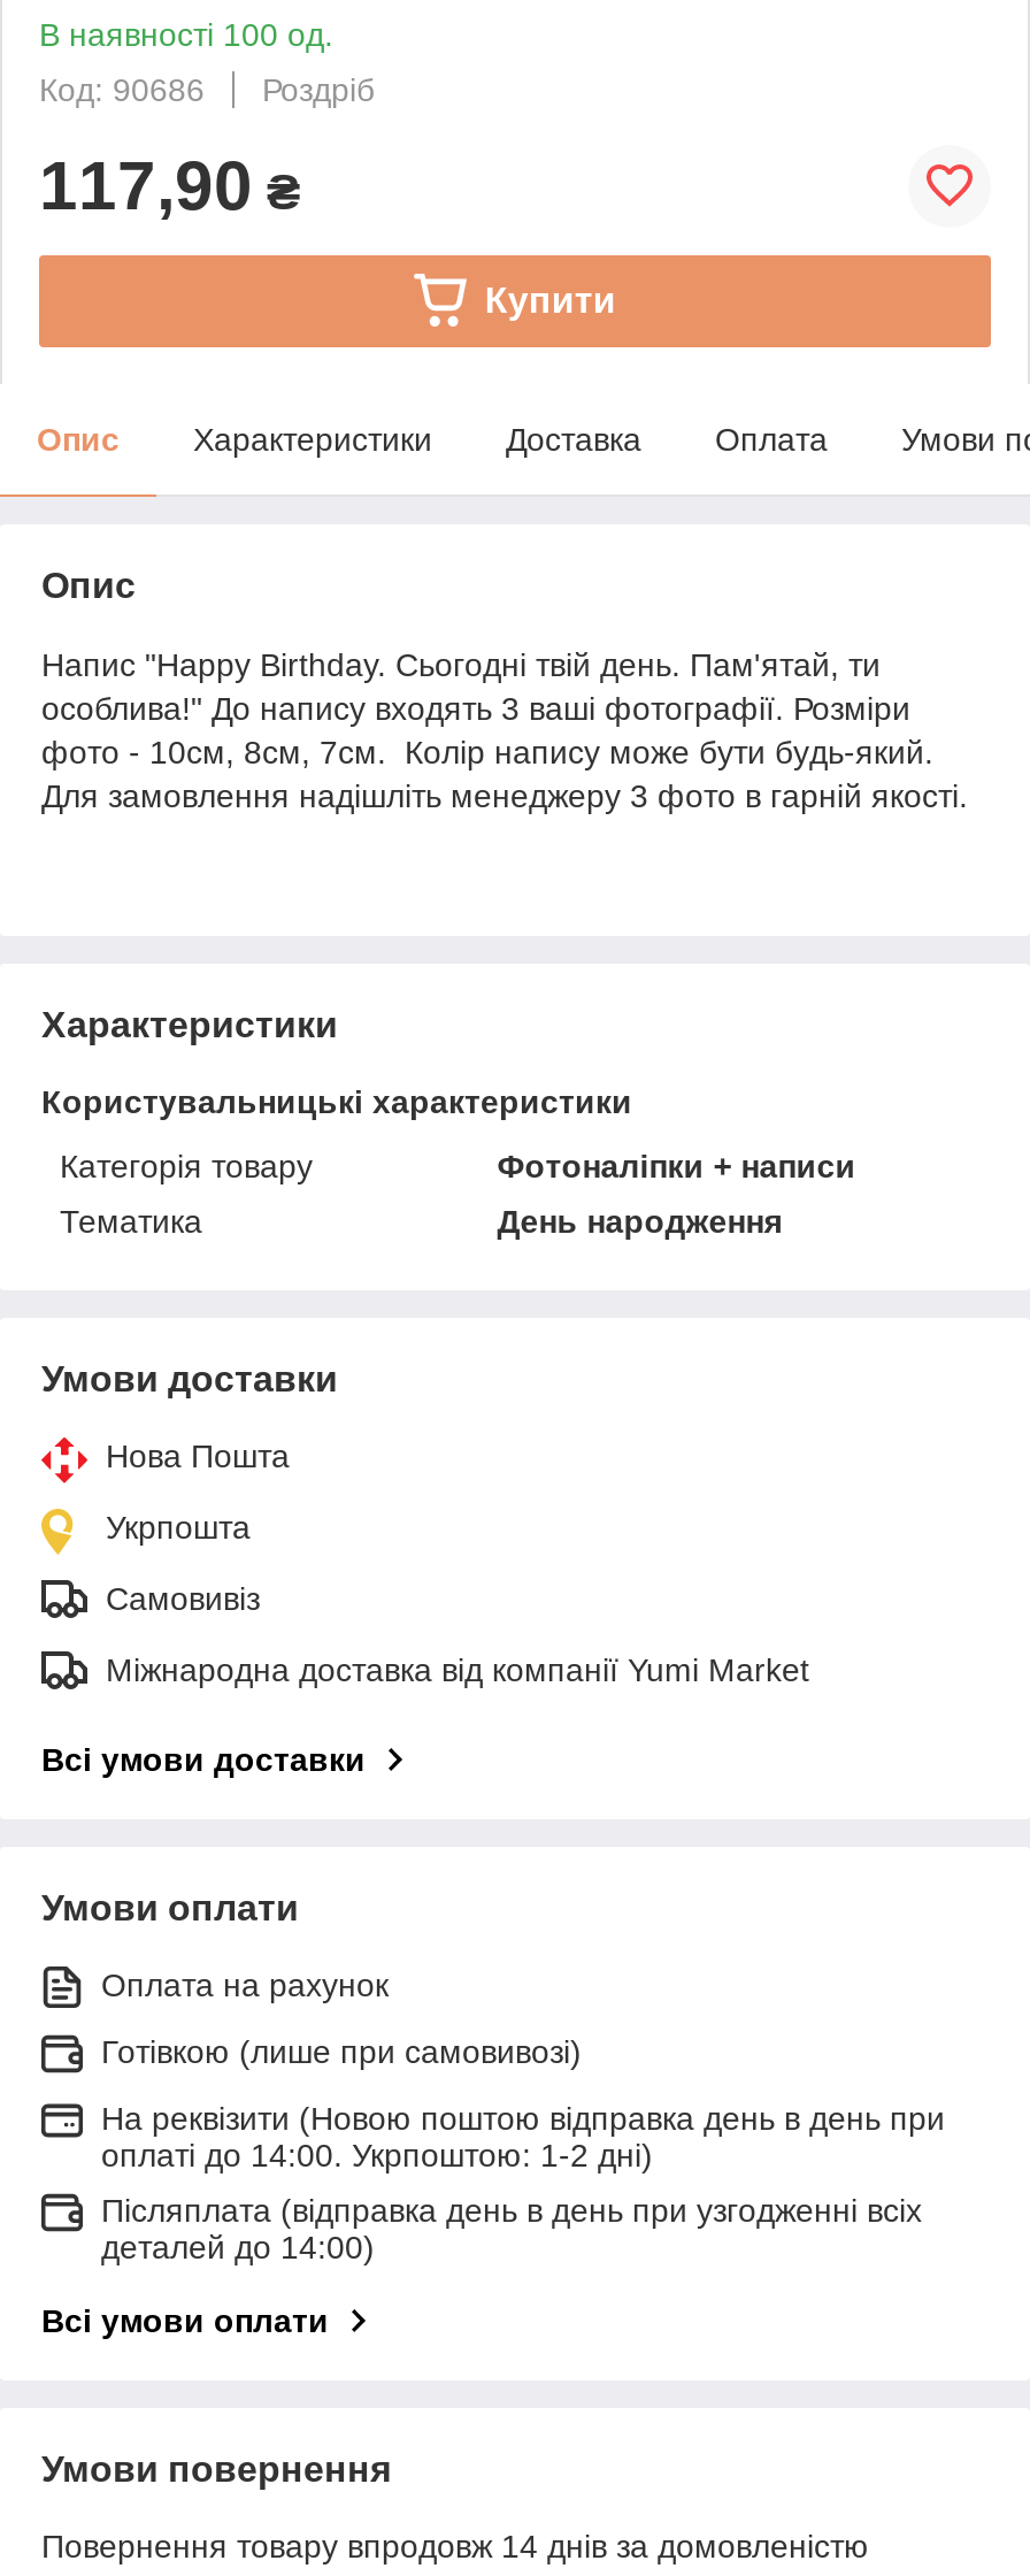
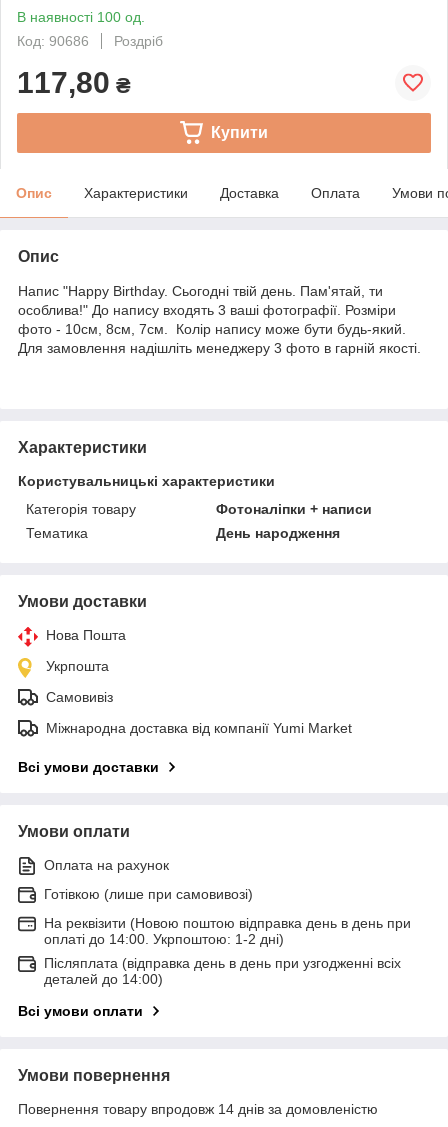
- 117,90 ₴
+ 117,80 ₴
